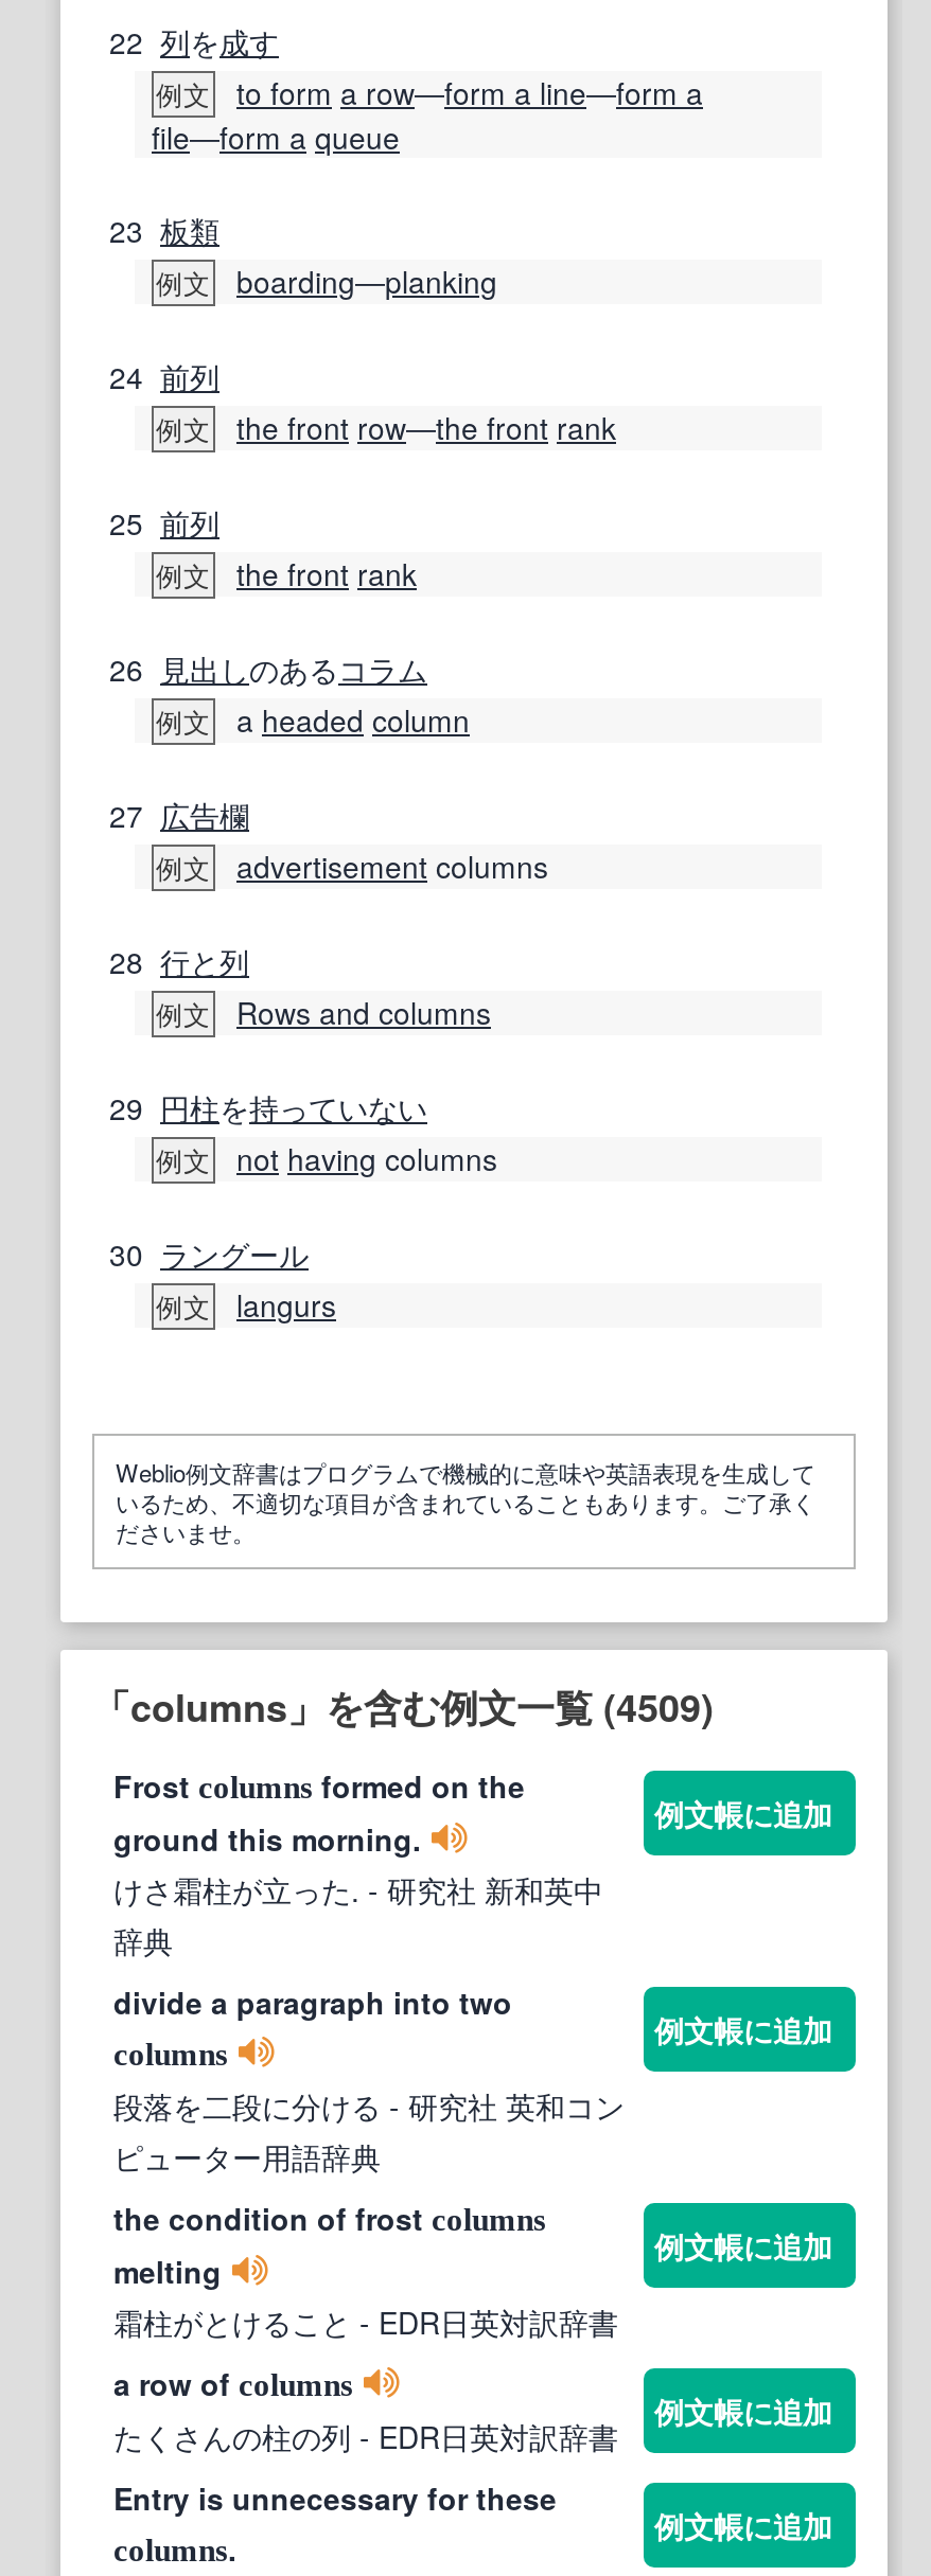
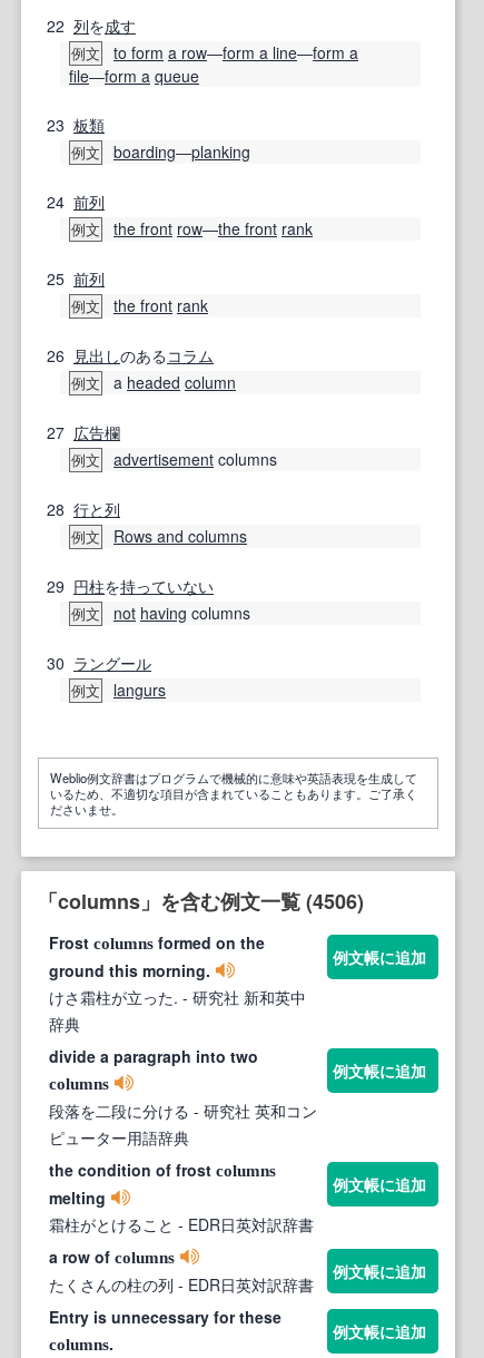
- 「columns」を含む例文一覧 (4509)
+ 「columns」を含む例文一覧 (4506)
